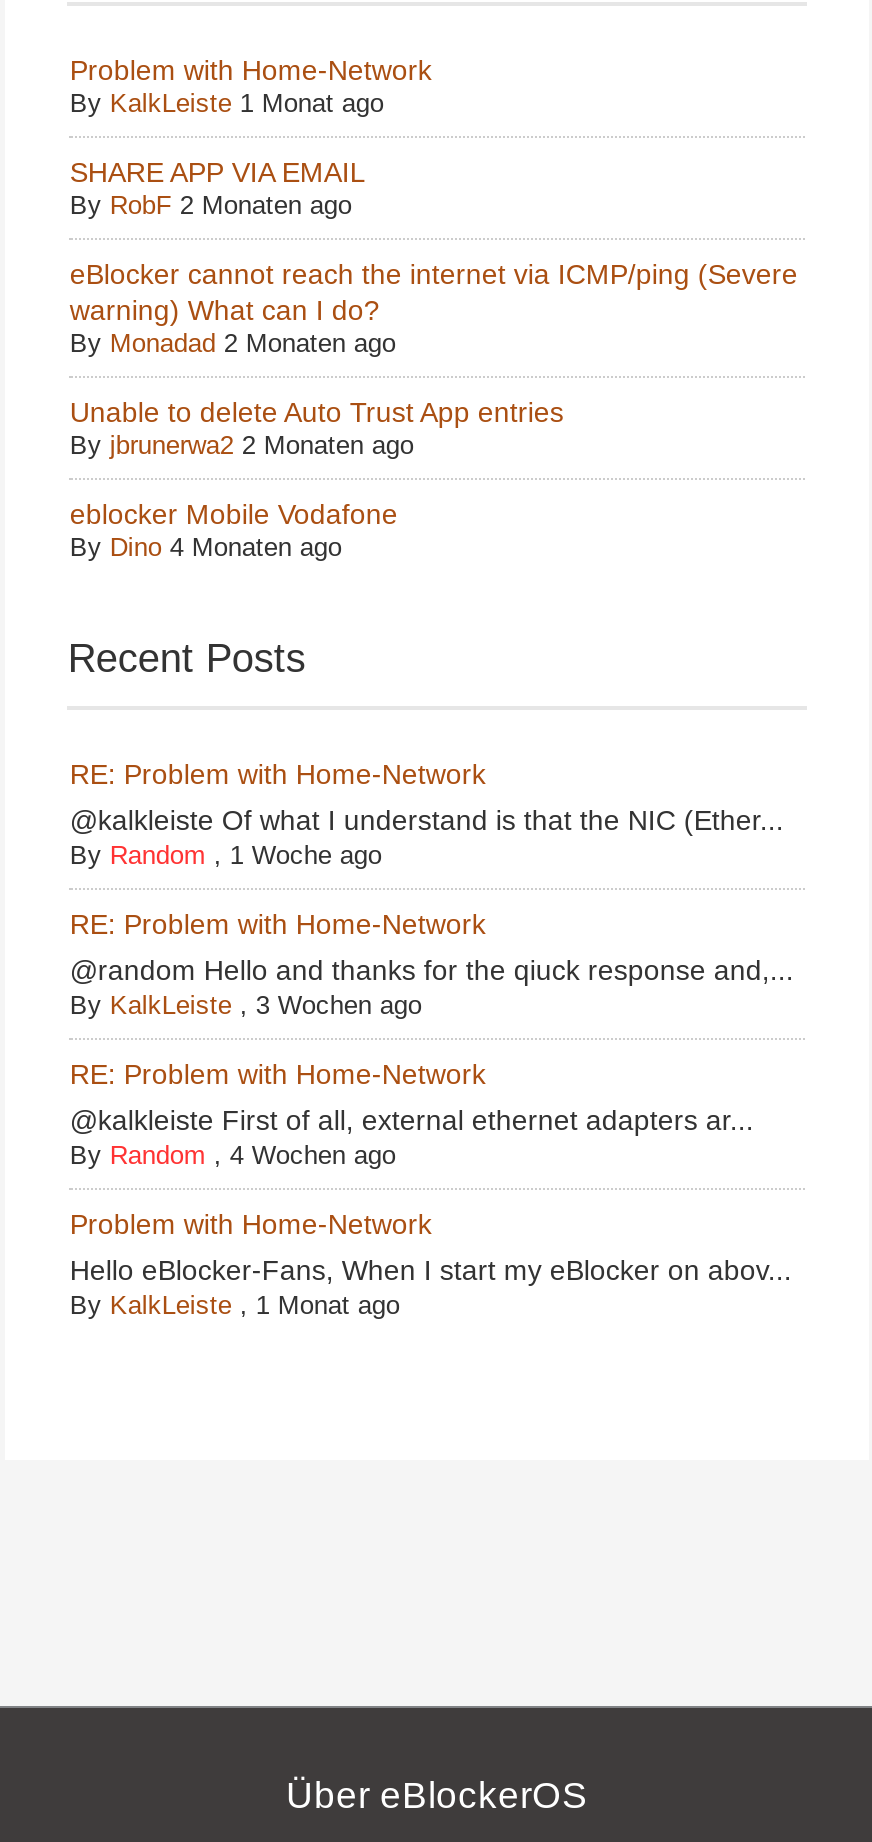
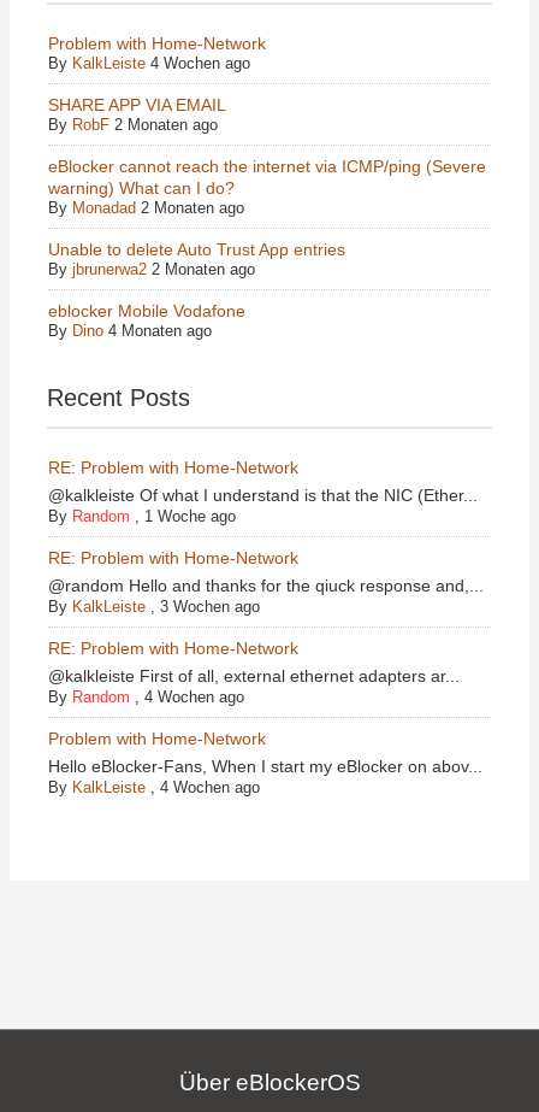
- By KalkLeiste 1 Monat ago
+ By KalkLeiste 4 Wochen ago

- By KalkLeiste, 1 Monat ago
+ By KalkLeiste, 4 Wochen ago
